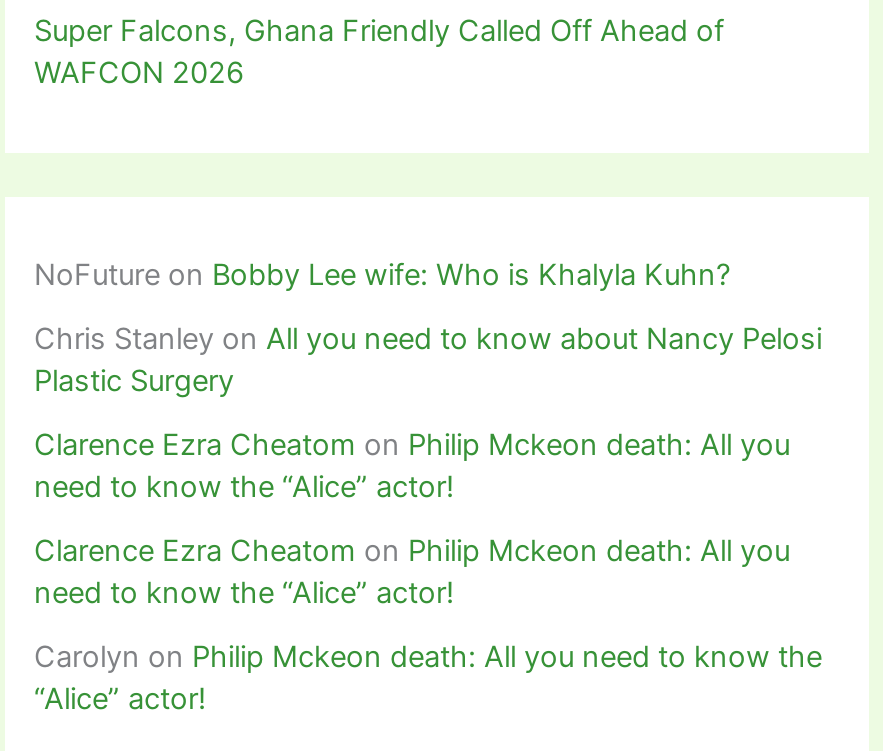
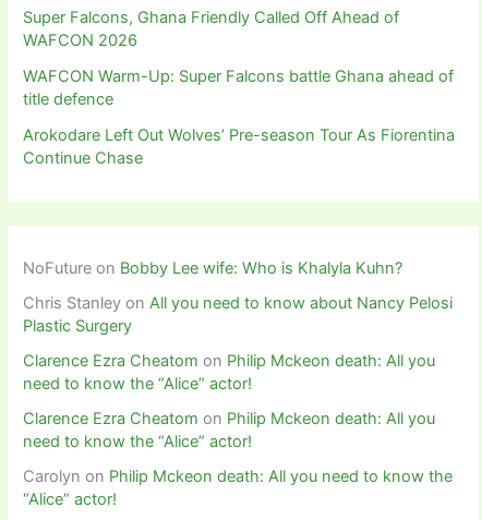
+ WAFCON Warm-Up: Super Falcons battle Ghana ahead of
+ title defence
+ Arokodare Left Out Wolves’ Pre-season Tour As Fiorentina
+ Continue Chase
